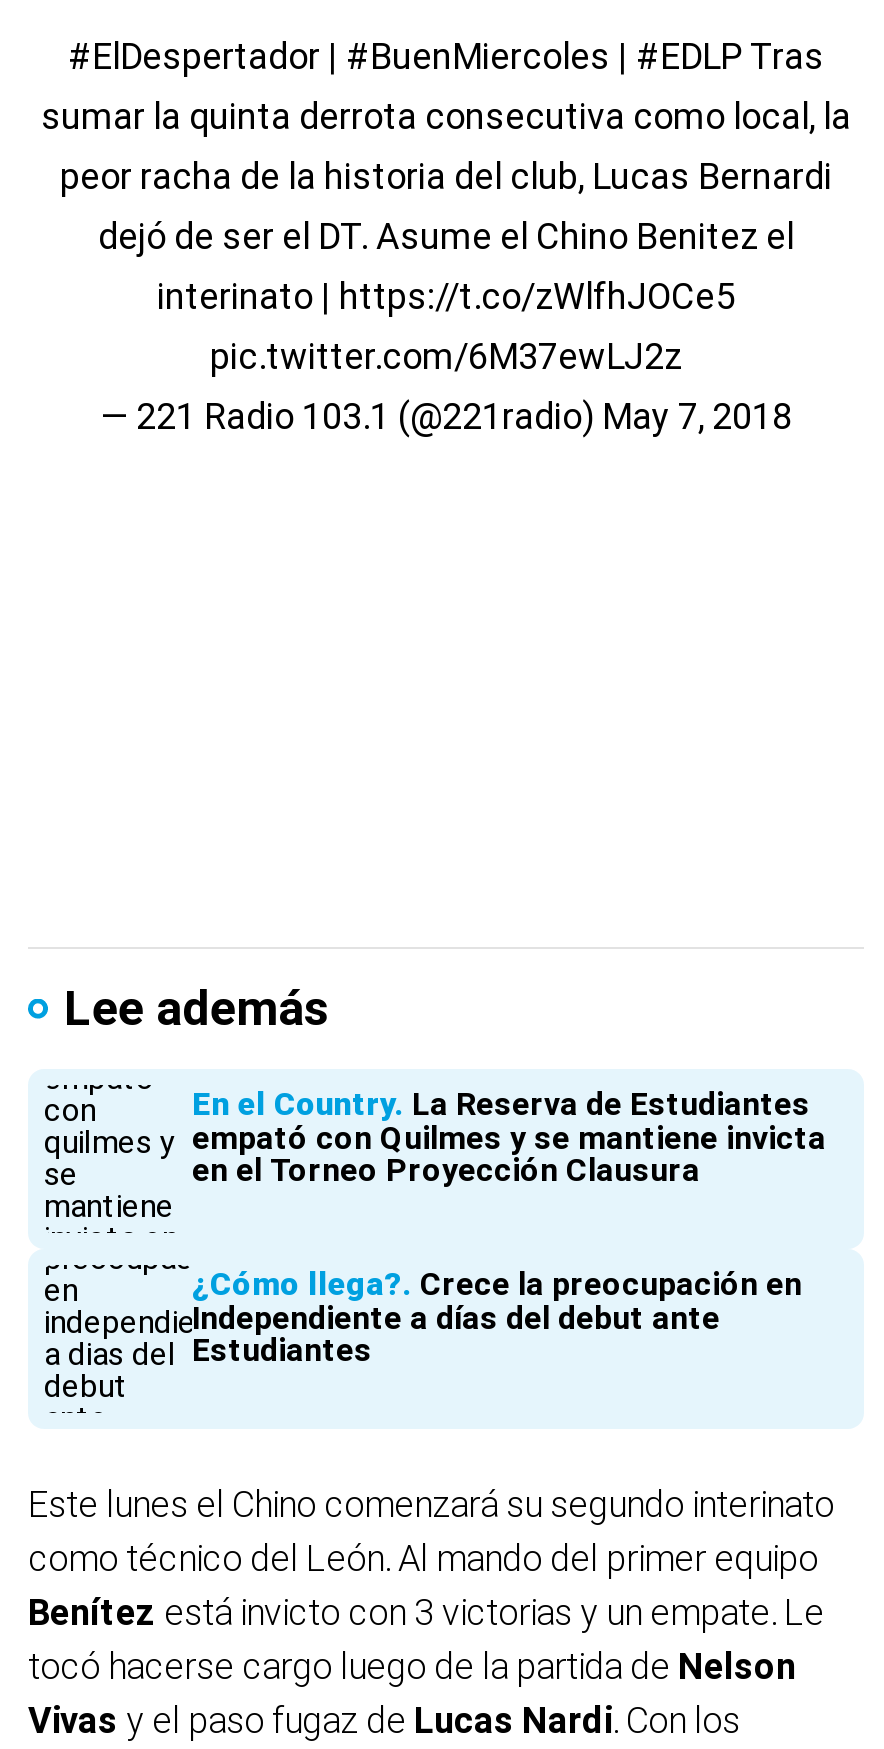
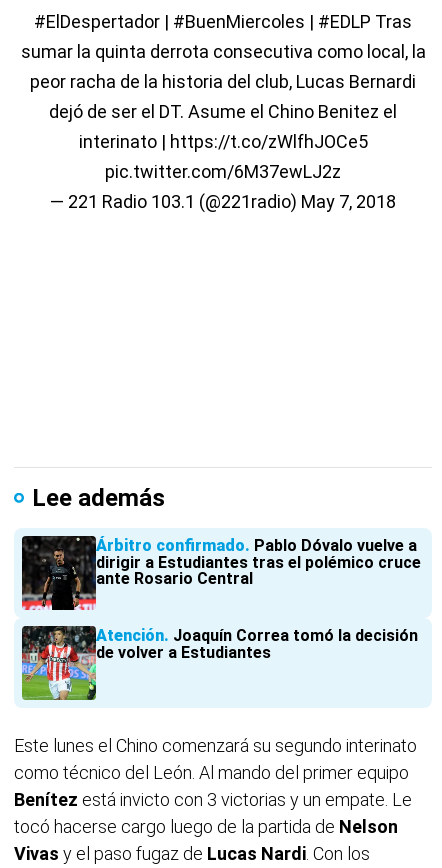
- [image]
- En el Country La Reserva de Estudiantes
- empató con Quilmes y se mantiene invicta
- en el Torneo Proyección Clausura
+ [image]
+ Árbitro confirmado Pablo Dóvalo vuelve a
+ dirigir a Estudiantes tras el polémico cruce
+ ante Rosario Central

- [image]
- ¿Cómo llega? Crece la preocupación en
- Independiente a días del debut ante
- Estudiantes
+ [image]
+ Atención Joaquín Correa tomó la decisión
+ de volver a Estudiantes
